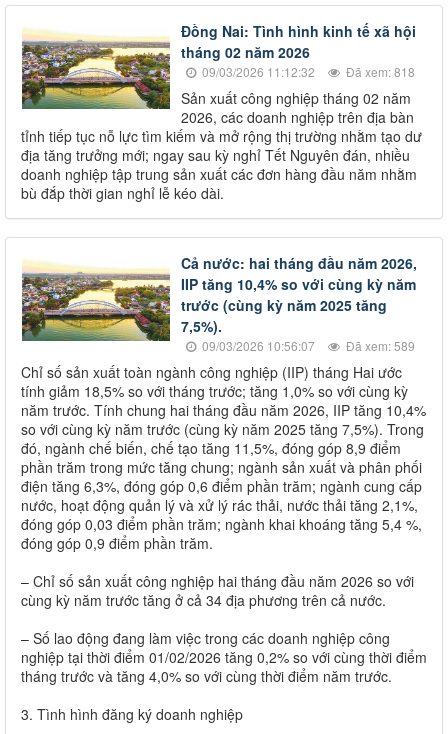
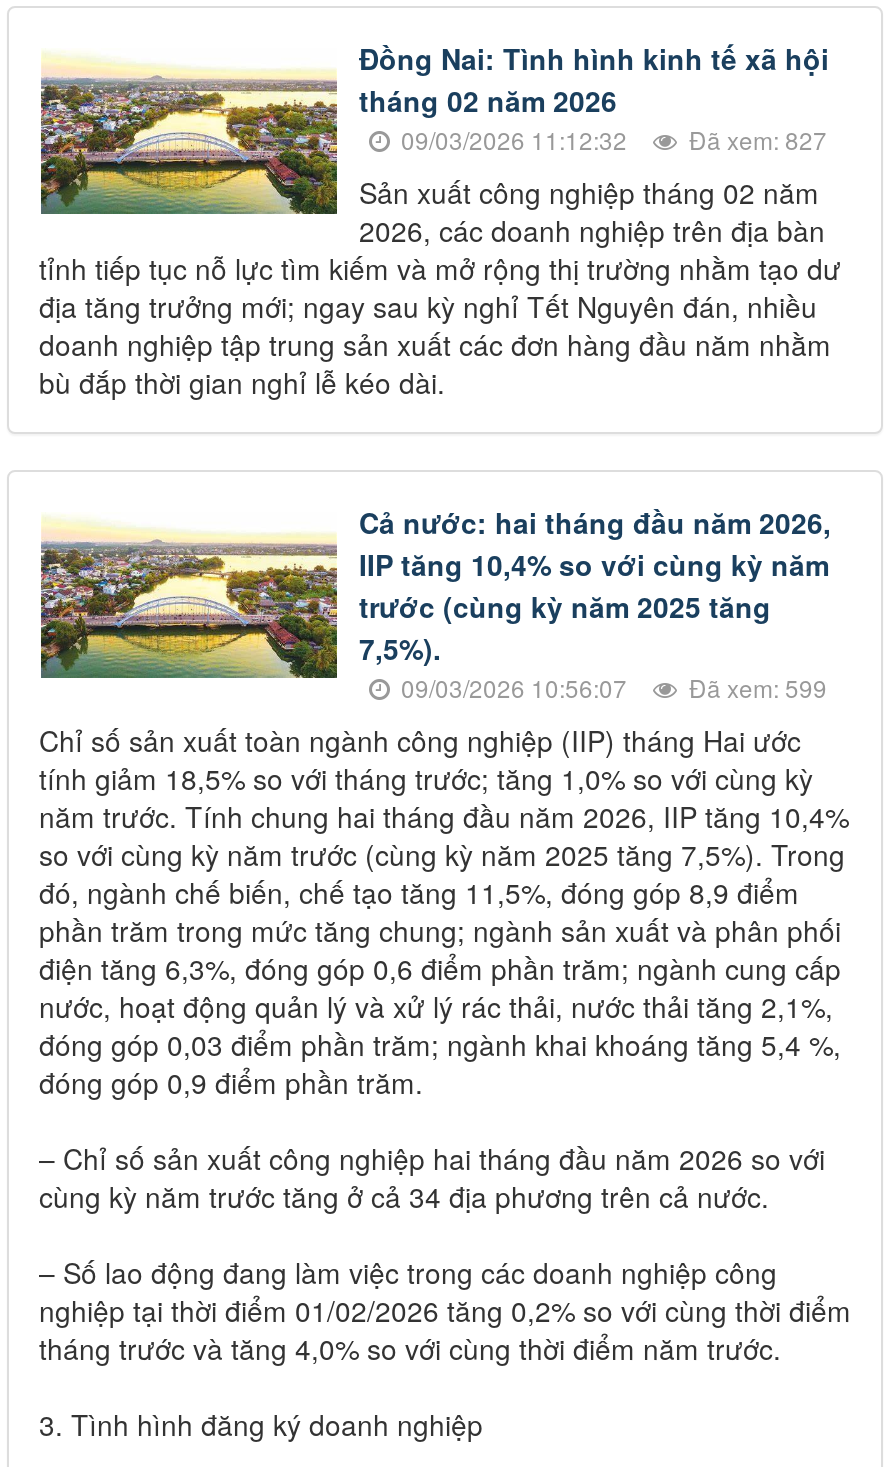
- 09/03/2026 11:12:32 Đã xem: 818
+ 09/03/2026 11:12:32 Đã xem: 827

- 09/03/2026 10:56:07 Đã xem: 589
+ 09/03/2026 10:56:07 Đã xem: 599
